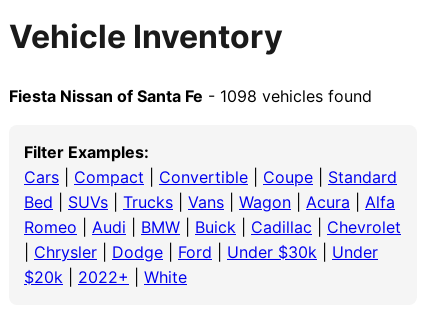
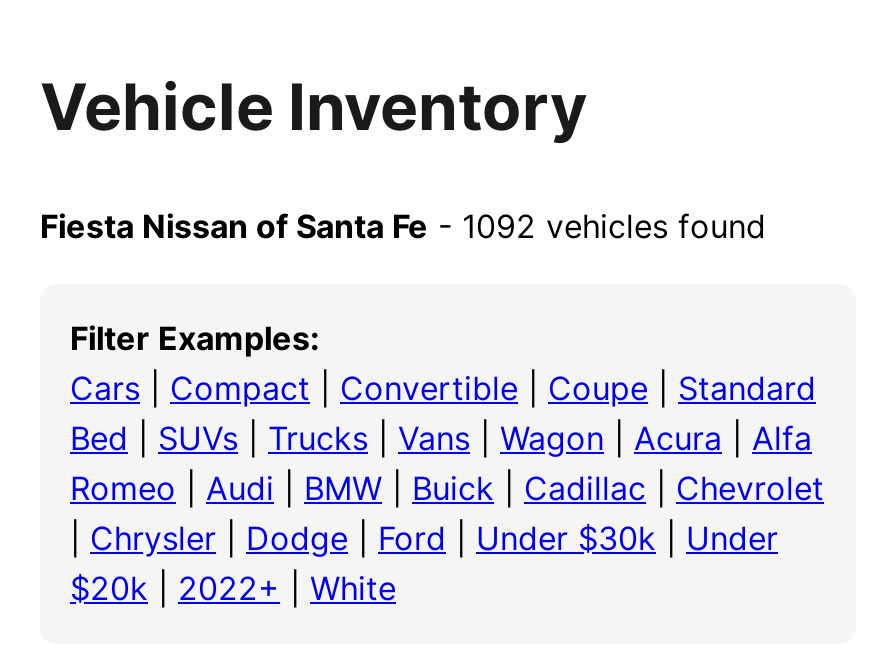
- Fiesta Nissan of Santa Fe - 1098 vehicles found
+ Fiesta Nissan of Santa Fe - 1092 vehicles found
